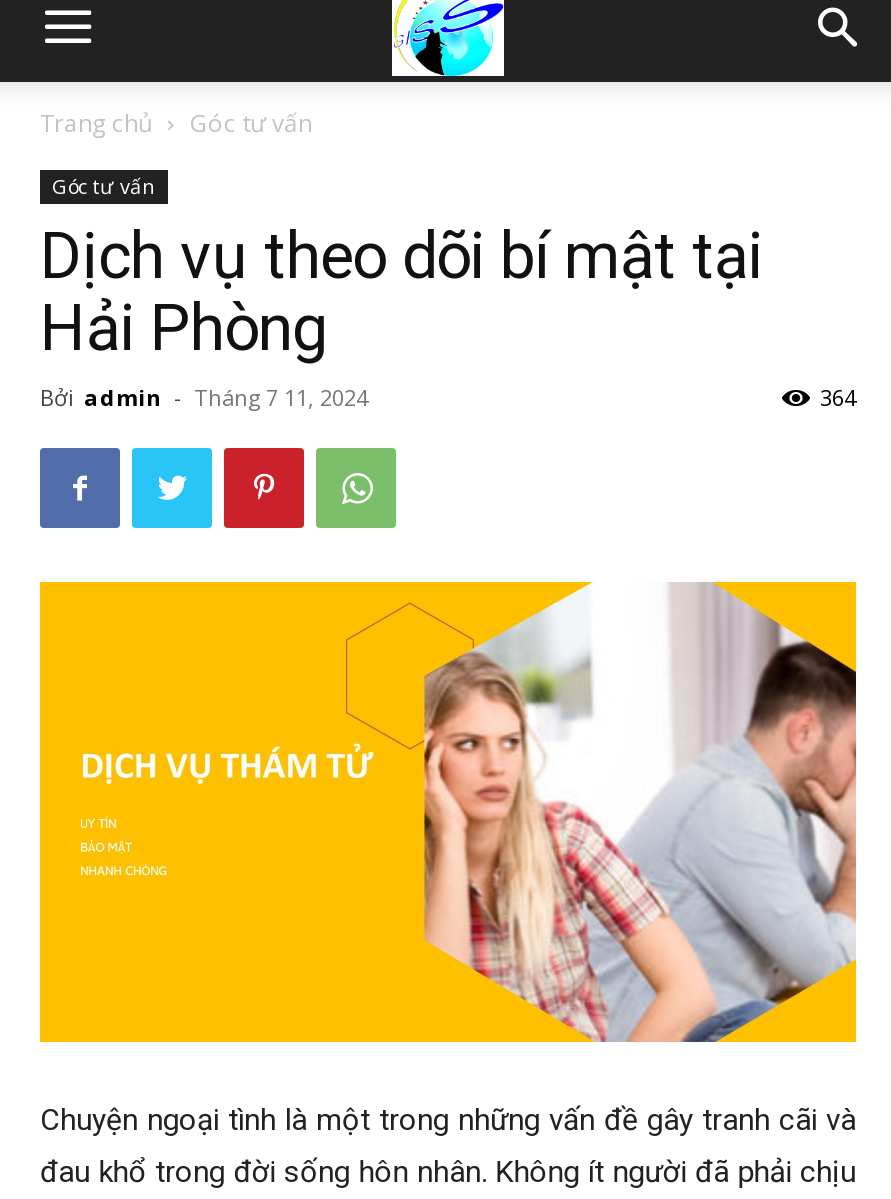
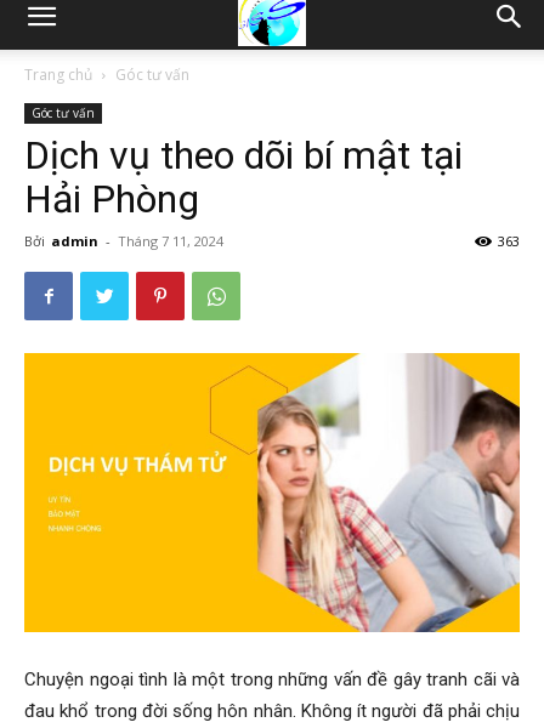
- 364
+ 363
